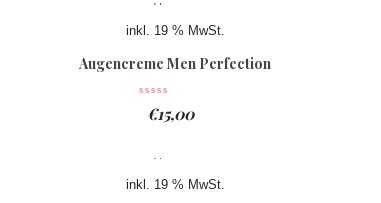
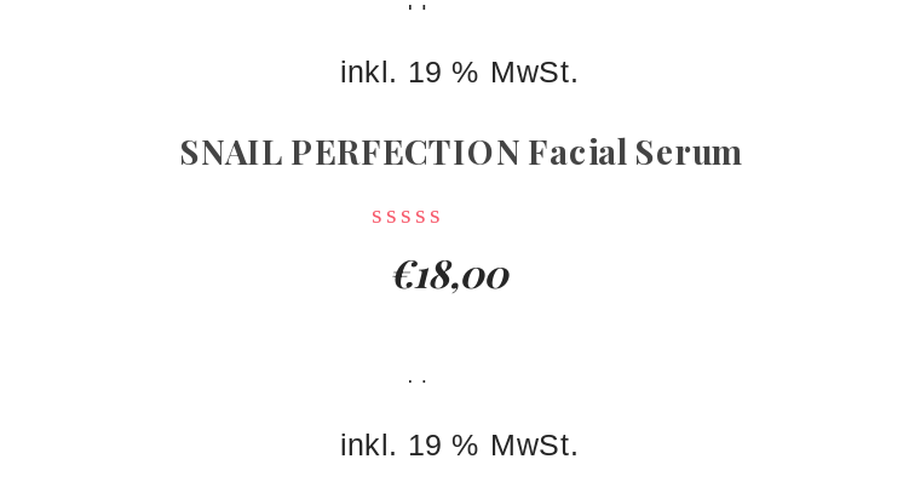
- Augencreme Men Perfection
+ SNAIL PERFECTION Facial Serum

- €15,00
+ €18,00
